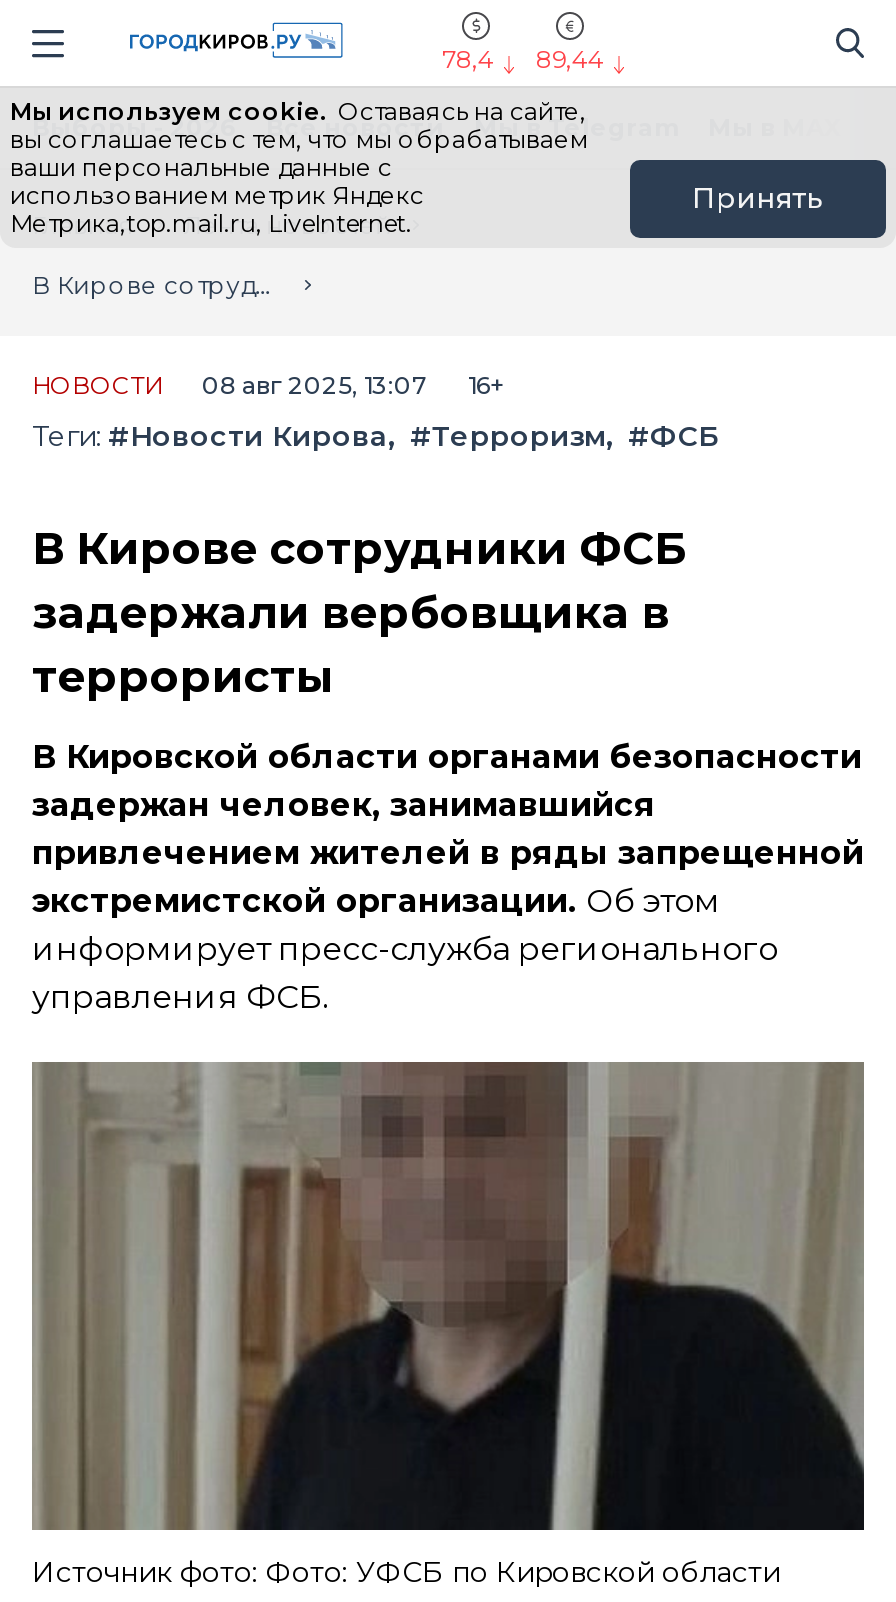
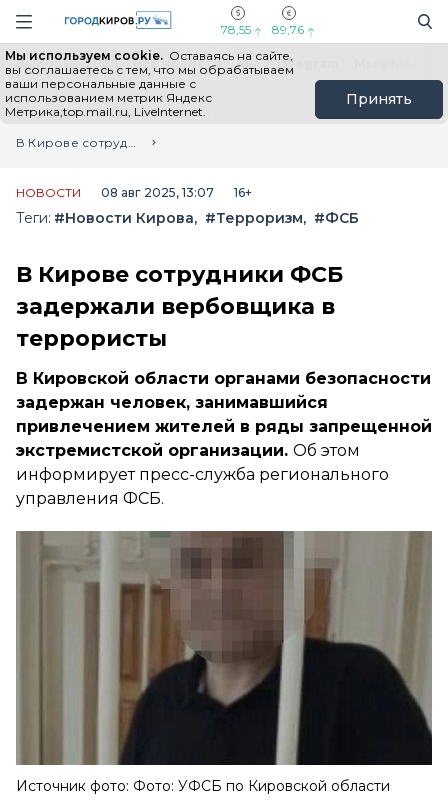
- 78,4
+ 78,55

- 89,44
+ 89,76
